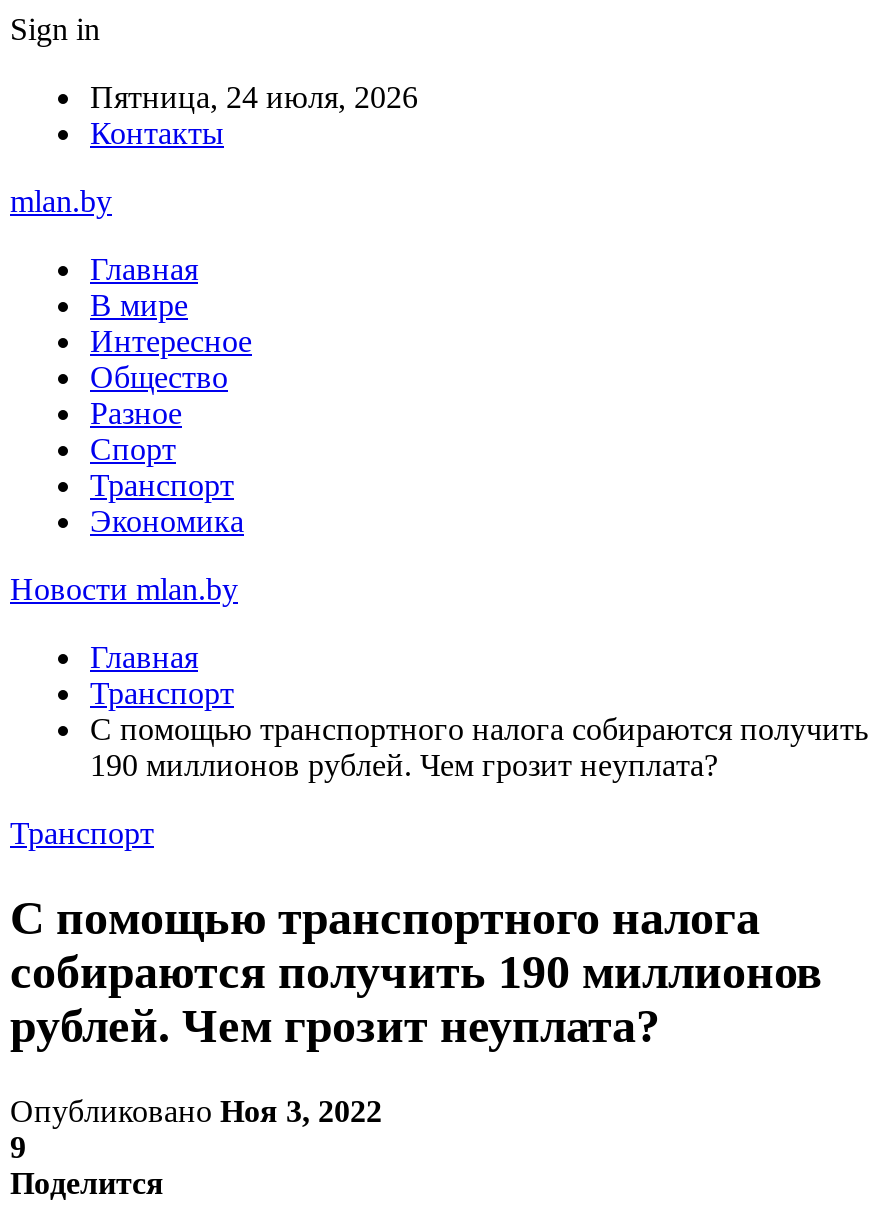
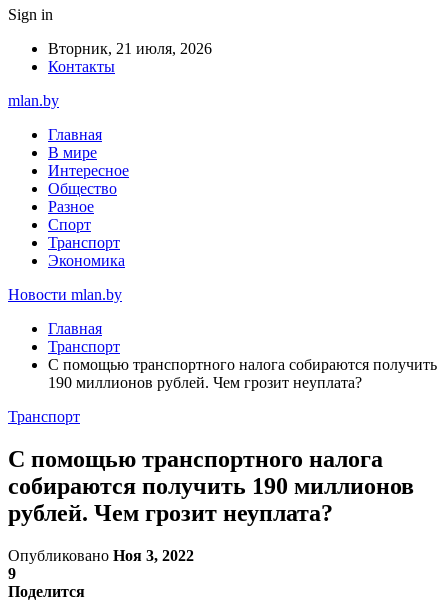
- Пятница, 24 июля, 2026
+ Вторник, 21 июля, 2026
